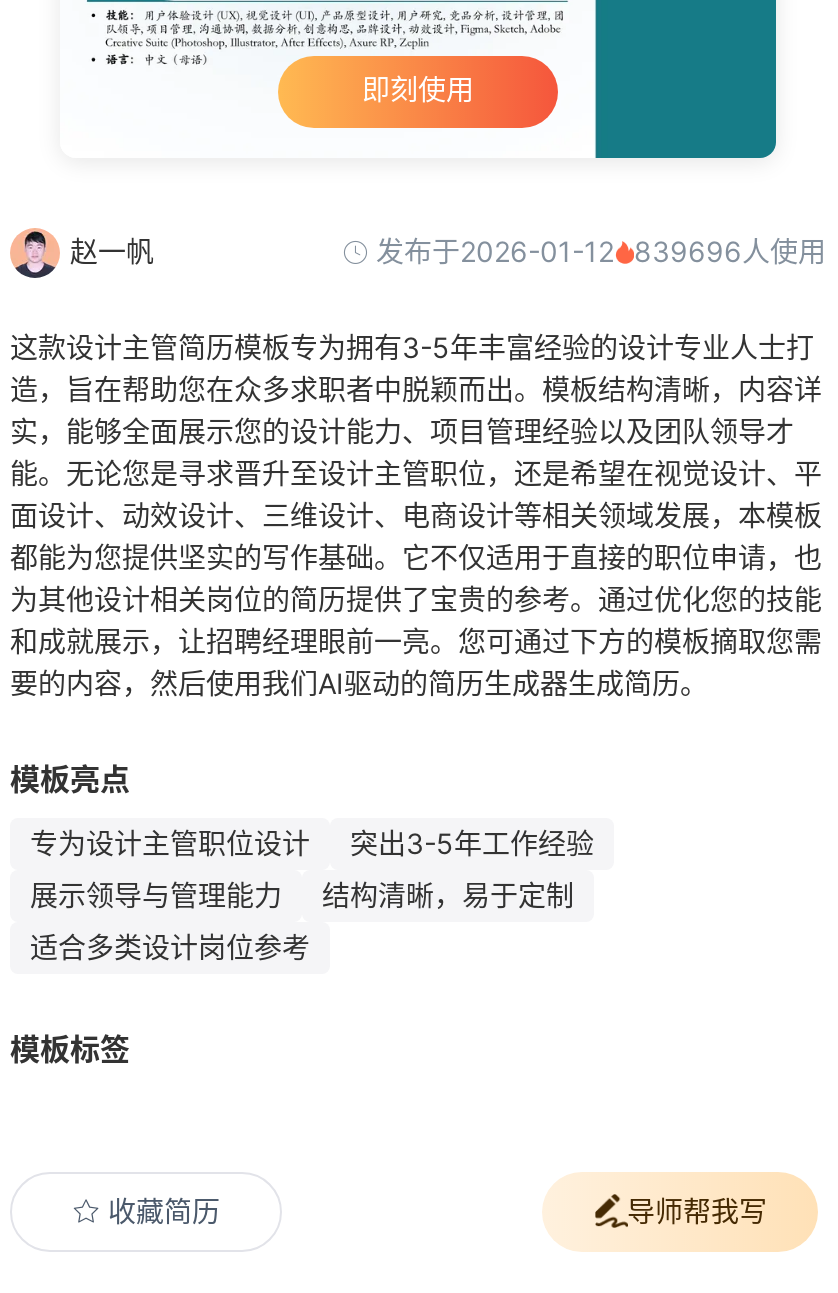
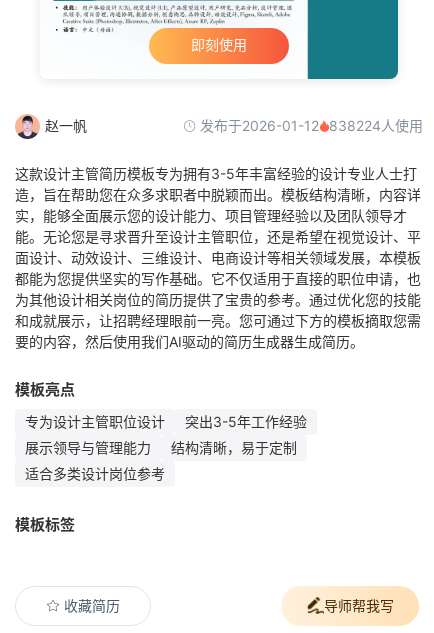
- 发布于2026-01-12 839696人使用
+ 发布于2026-01-12 838224人使用
